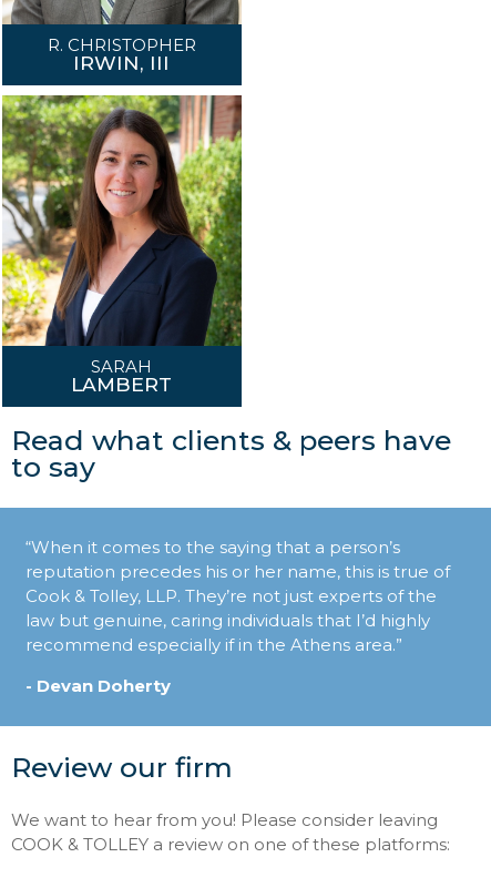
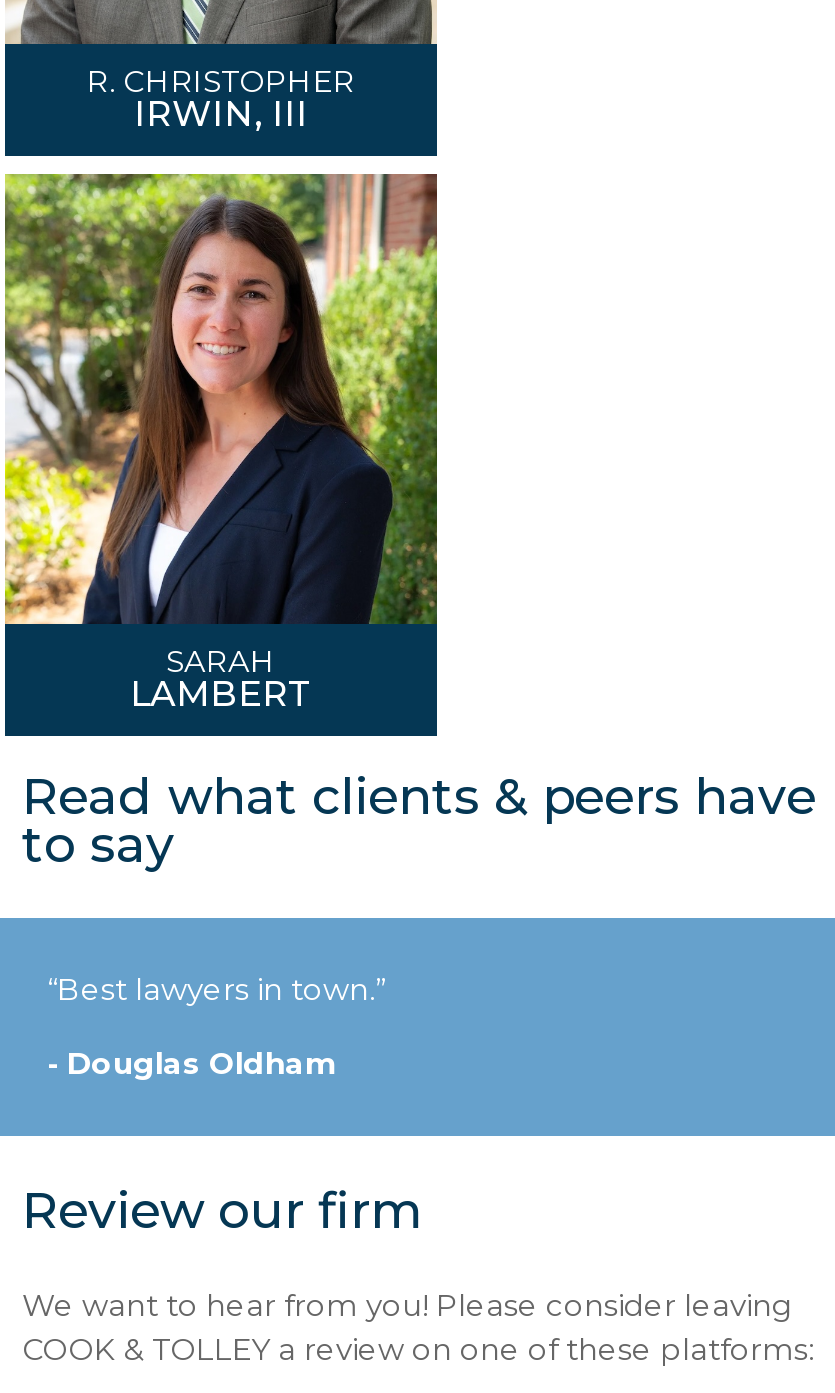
- “When it comes to the saying that a person’s
- reputation precedes his or her name, this is true of
- Cook & Tolley, LLP. They’re not just experts of the
- law but genuine, caring individuals that I’d highly
- recommend especially if in the Athens area.”
+ “Best lawyers in town.”

- - Devan Doherty
+ - Douglas Oldham
